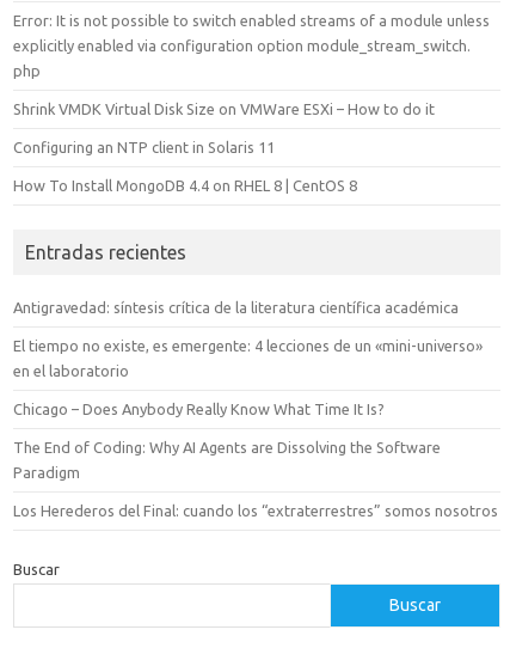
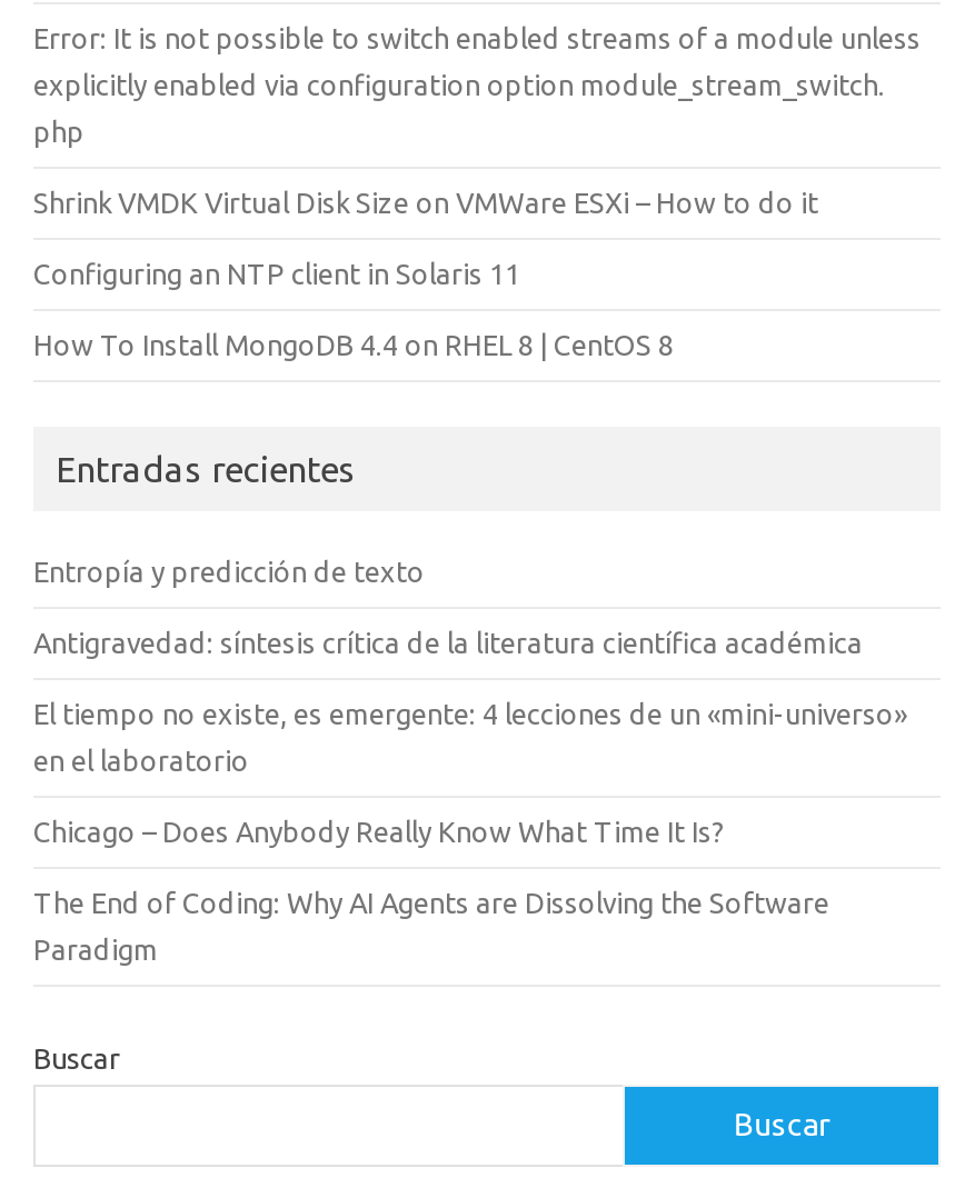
+ Entropía y predicción de texto

moved down: Antigravedad: síntesis crítica de la literatura científica académica | El tiempo no existe, es emergente: 4 lecciones de un «mini-universo» | en el laboratorio | Chicago – Does Anybody Really Know What Time It Is? | The End of Coding: Why AI Agents are Dissolving the Software | Paradigm

- Los Herederos del Final: cuando los “extraterrestres” somos nosotros
